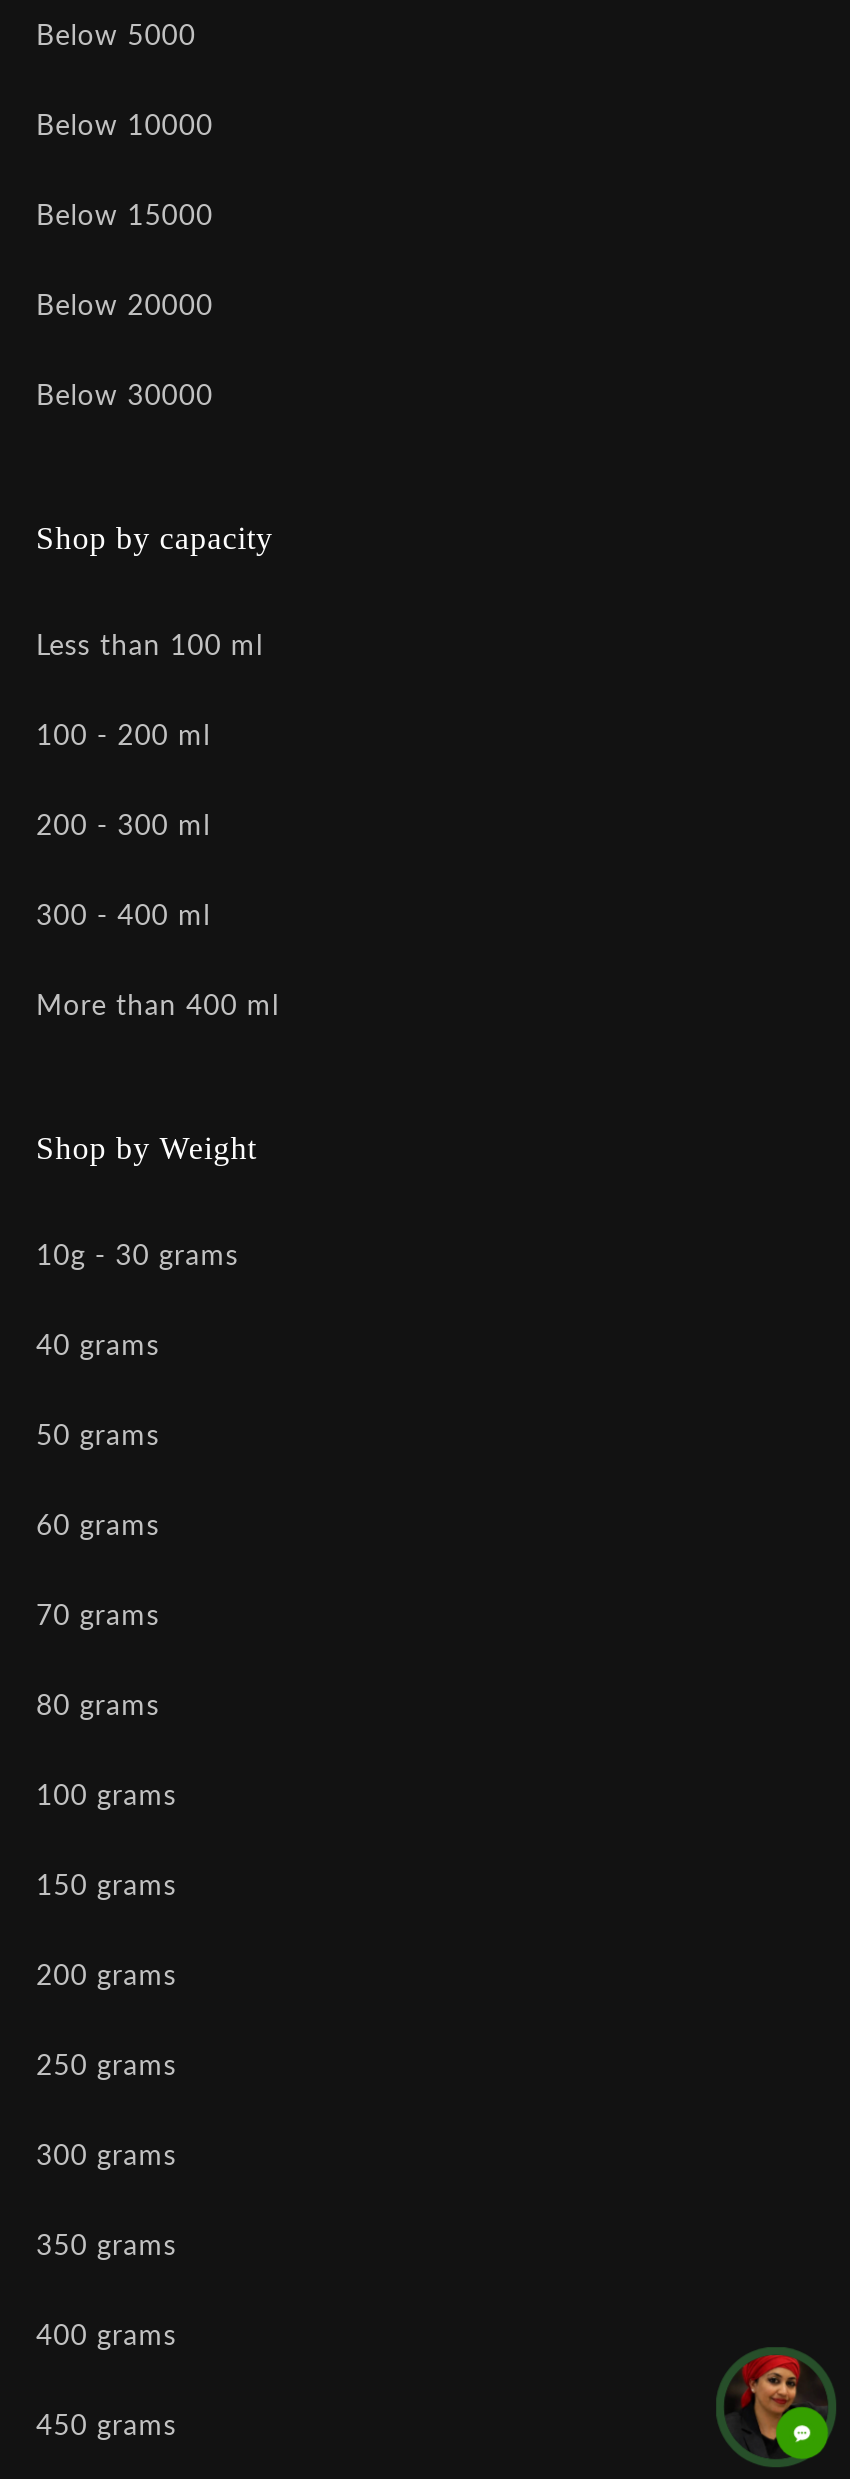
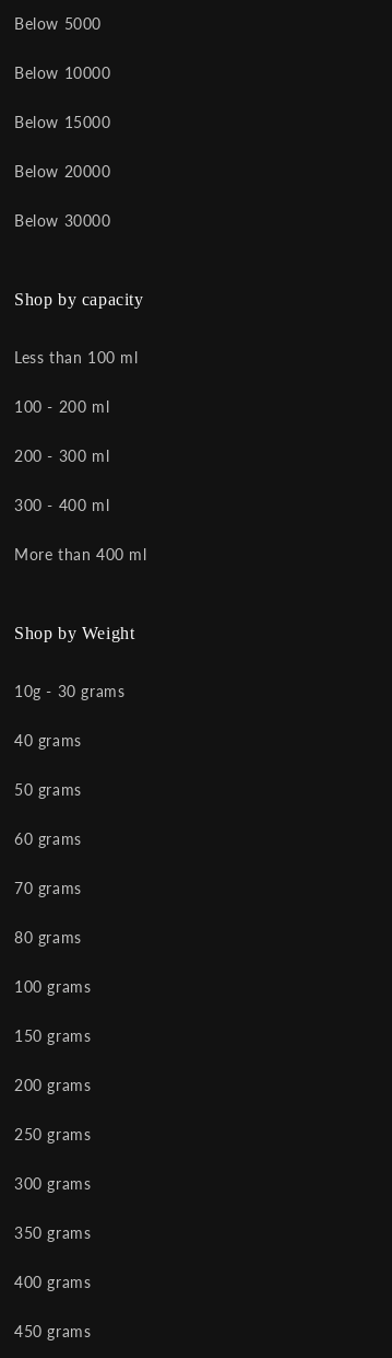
- [image]
